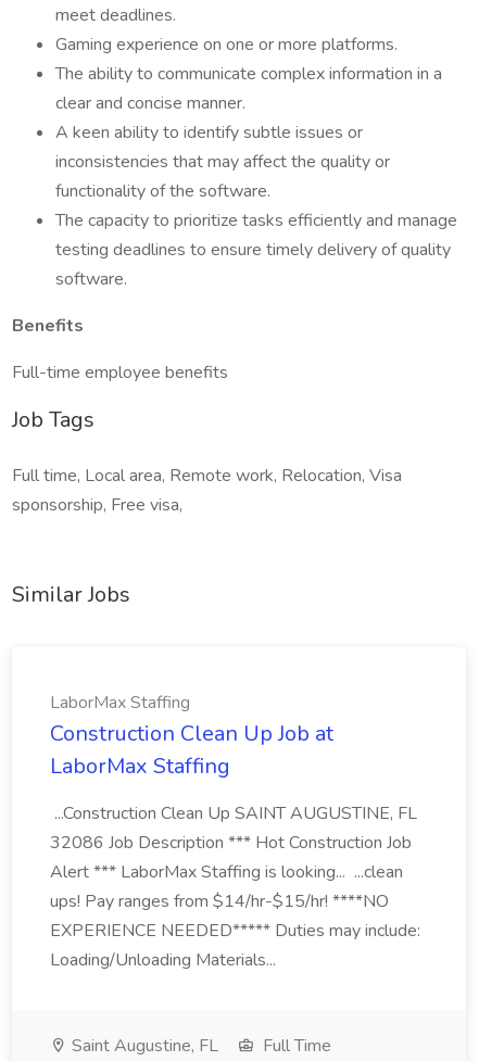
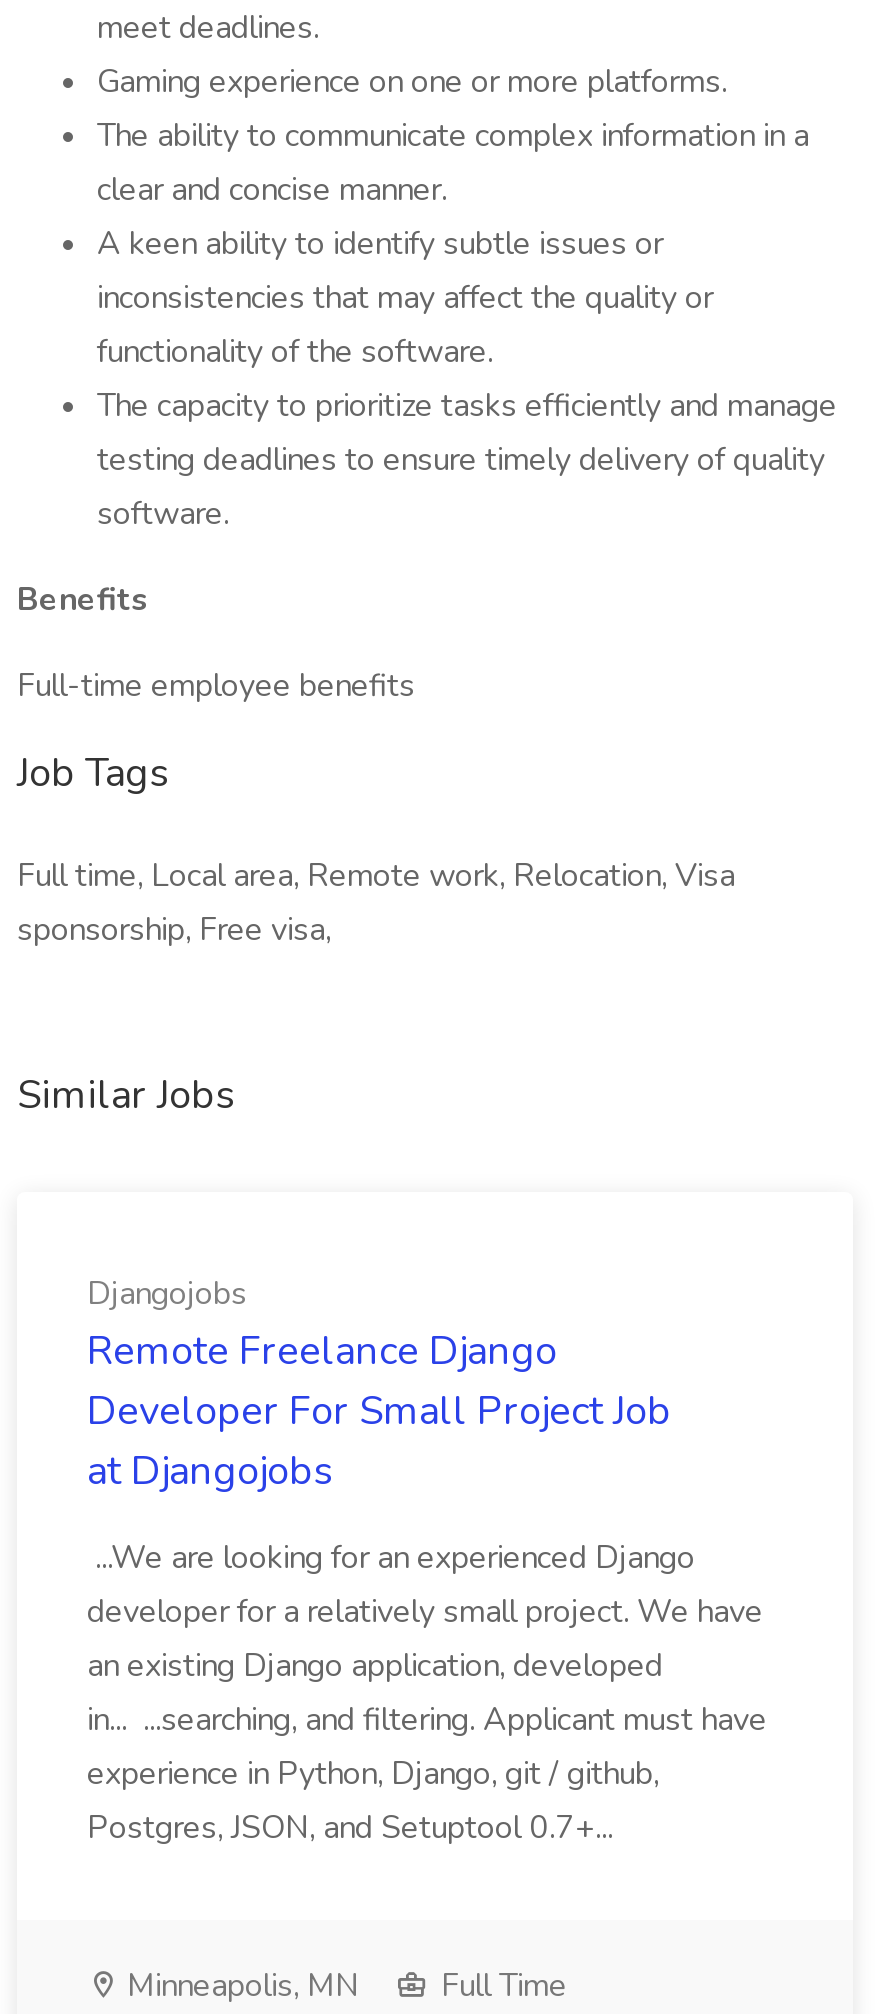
- LaborMax Staffing
- Construction Clean Up Job at
- LaborMax Staffing
+ Djangojobs
+ Remote Freelance Django
+ Developer For Small Project Job
+ at Djangojobs

- ...Construction Clean Up SAINT AUGUSTINE, FL
- 32086 Job Description *** Hot Construction Job
- Alert *** LaborMax Staffing is looking... ...clean
- ups! Pay ranges from $14/hr-$15/hr! ****NO
- EXPERIENCE NEEDED***** Duties may include:
- Loading/Unloading Materials...
+ ...We are looking for an experienced Django
+ developer for a relatively small project. We have
+ an existing Django application, developed
+ in... ...searching, and filtering. Applicant must have
+ experience in Python, Django, git / github,
+ Postgres, JSON, and Setuptool 0.7+...

- Saint Augustine, FL
+ Minneapolis, MN
